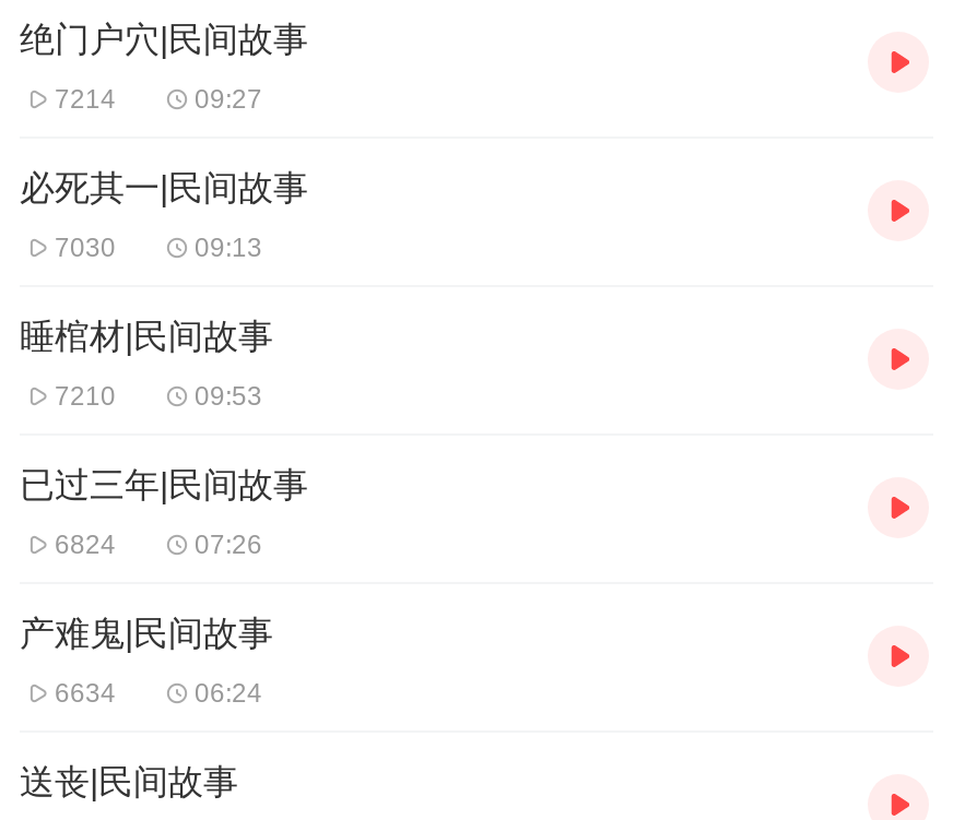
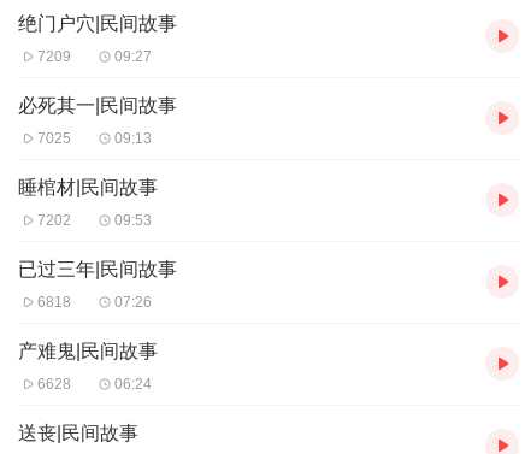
- 7214
+ 7209

- 7030
+ 7025

- 7210
+ 7202

- 6824
+ 6818

- 6634
+ 6628
